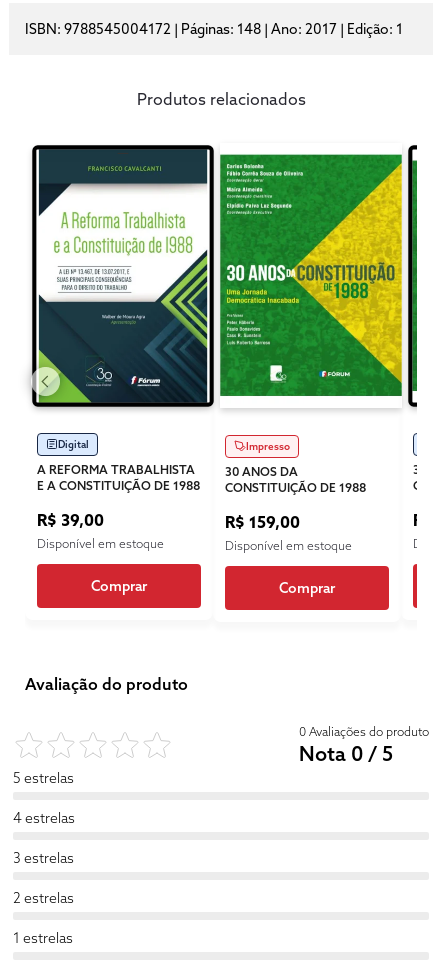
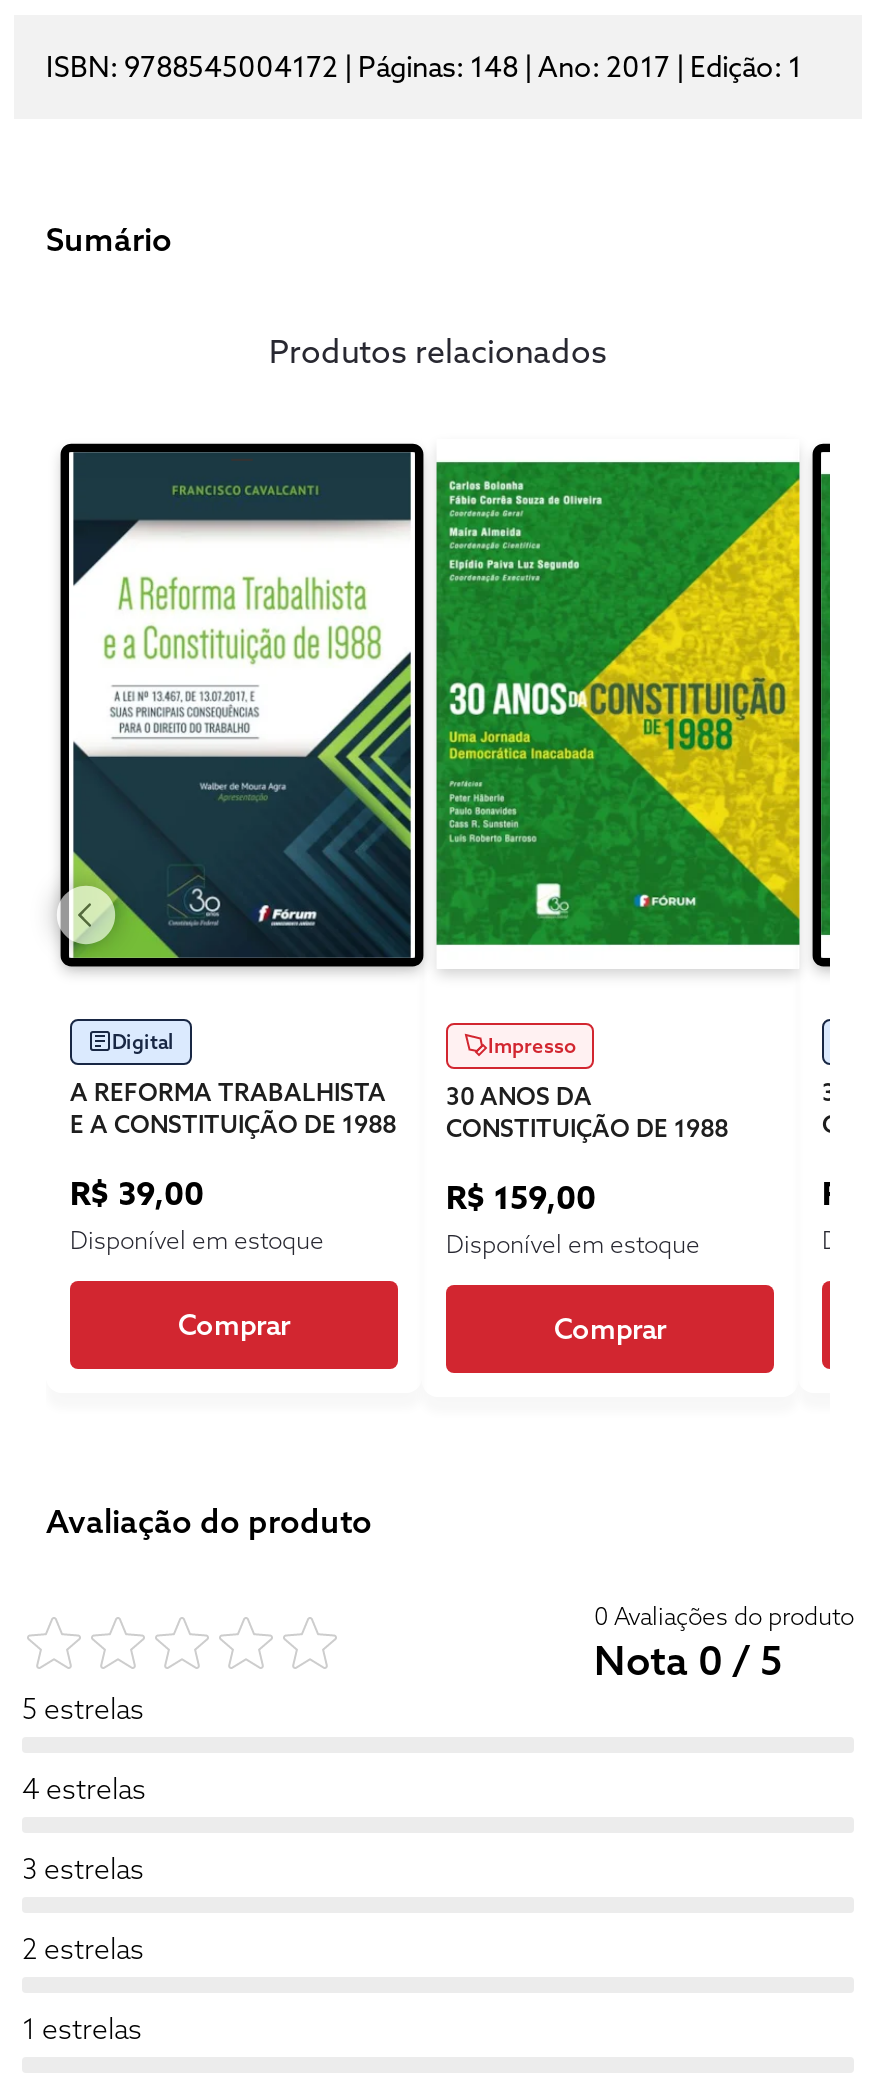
+ Sumário
